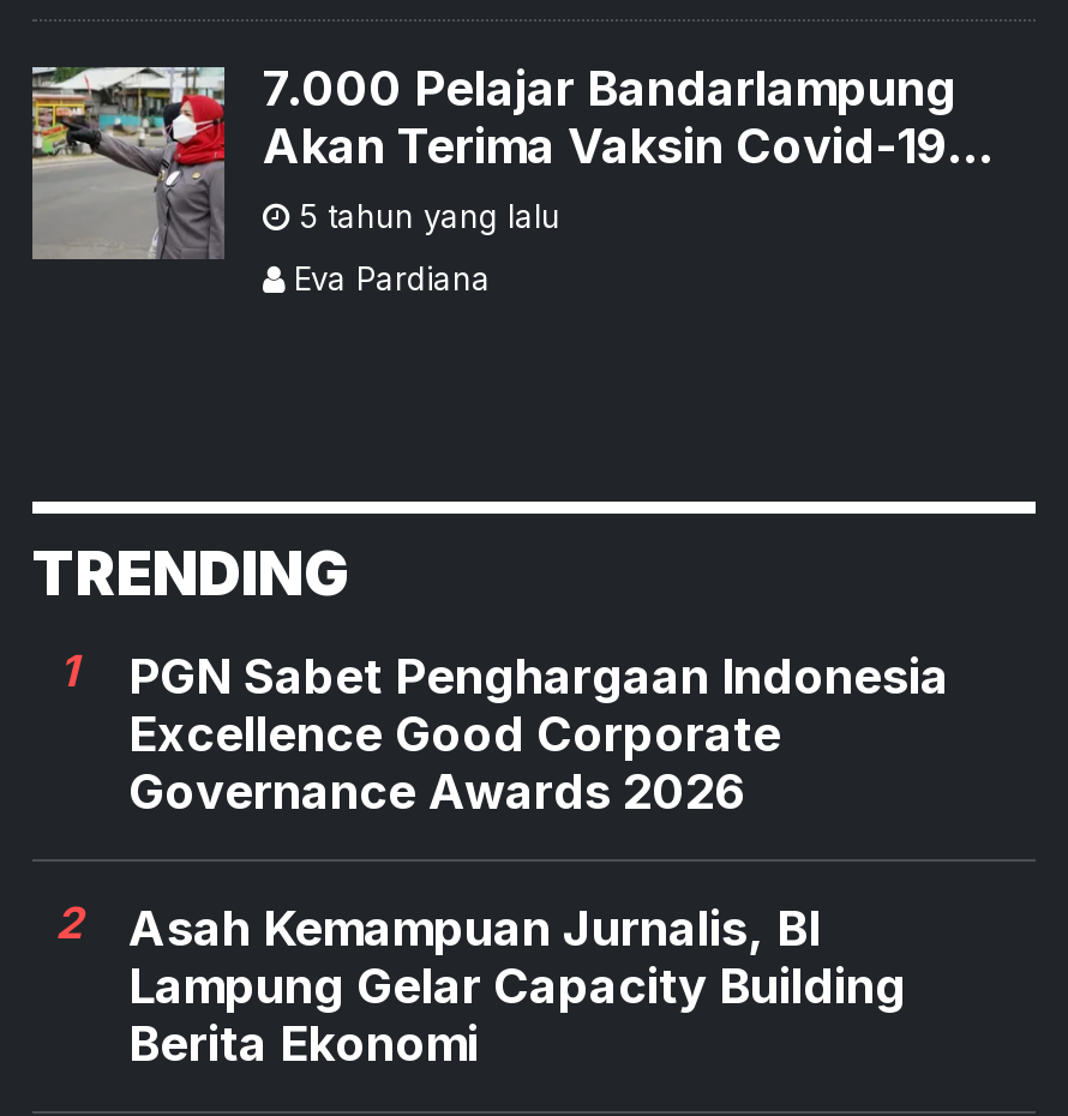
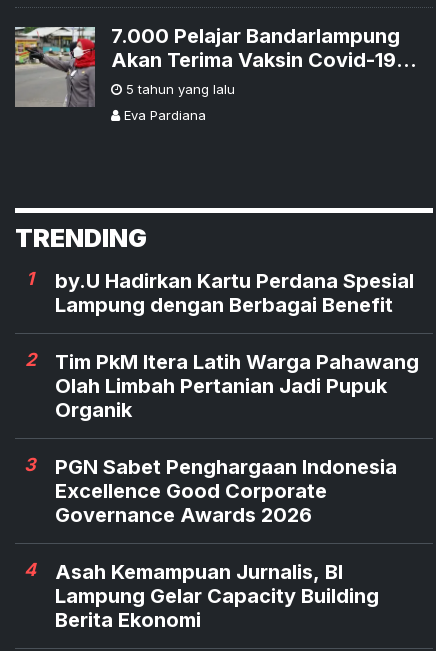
+ by.U Hadirkan Kartu Perdana Spesial
+ Lampung dengan Berbagai Benefit
+ 2
+ Tim PkM Itera Latih Warga Pahawang
+ Olah Limbah Pertanian Jadi Pupuk
+ Organik
+ 3

- 2 Asah Kemampuan Jurnalis, BI
+ 4 Asah Kemampuan Jurnalis, BI
